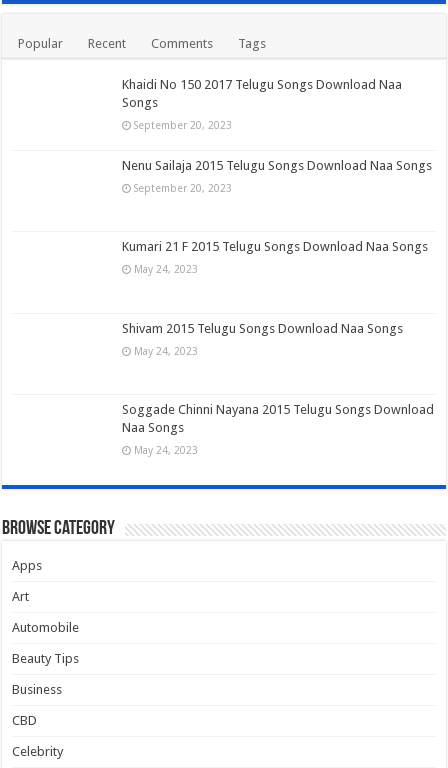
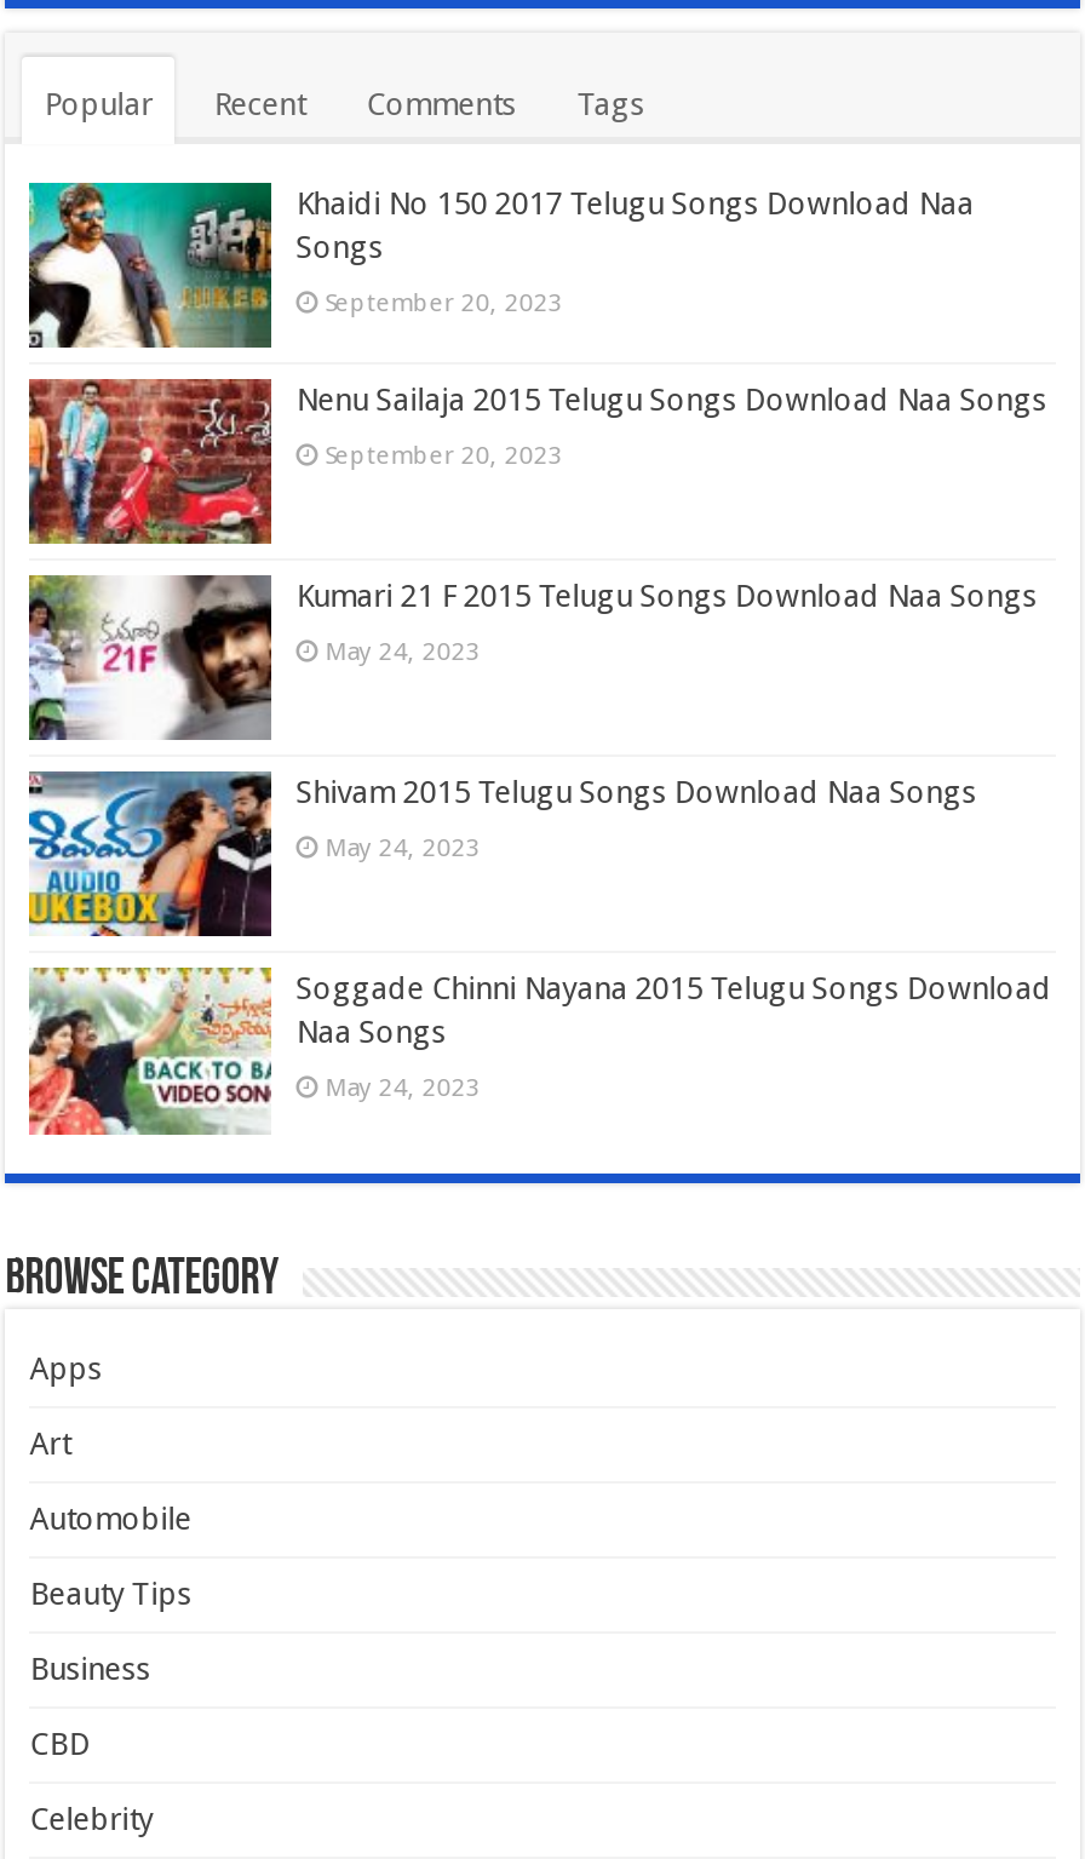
+ [image]

+ [image]

+ [image]

+ [image]

+ [image]
